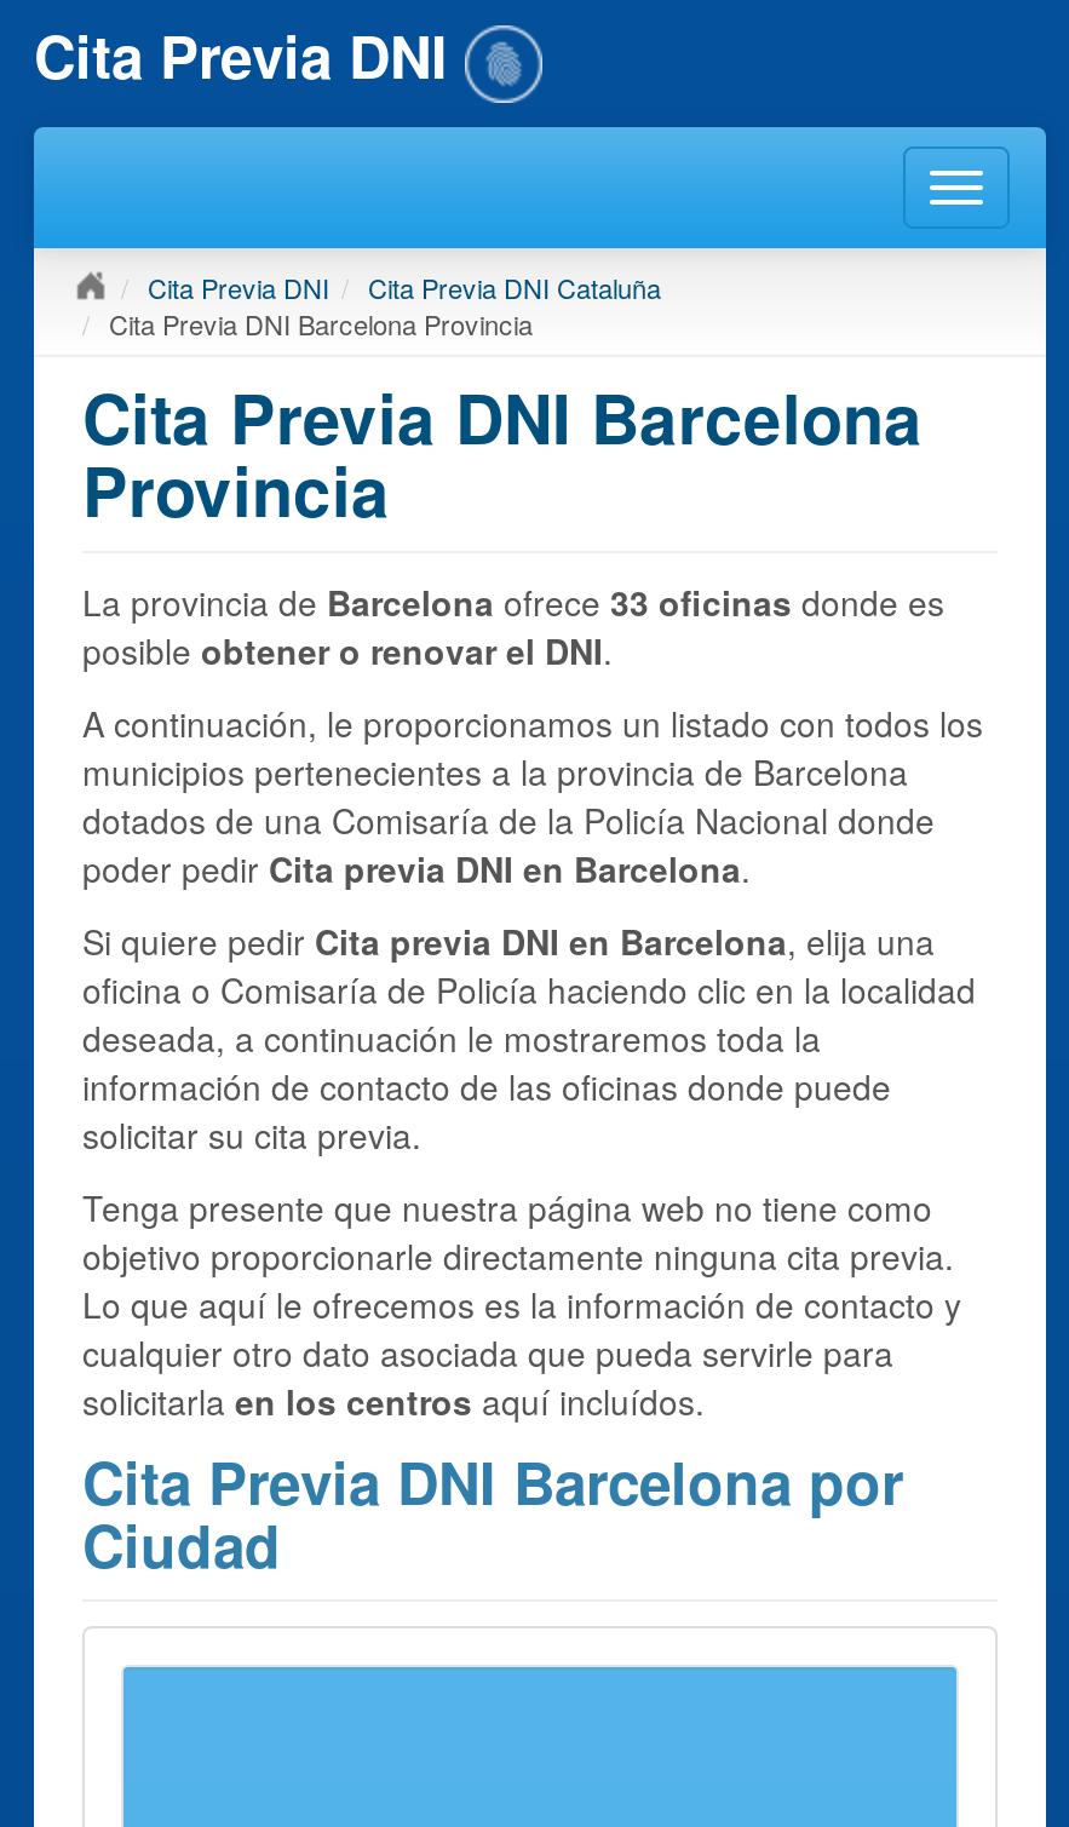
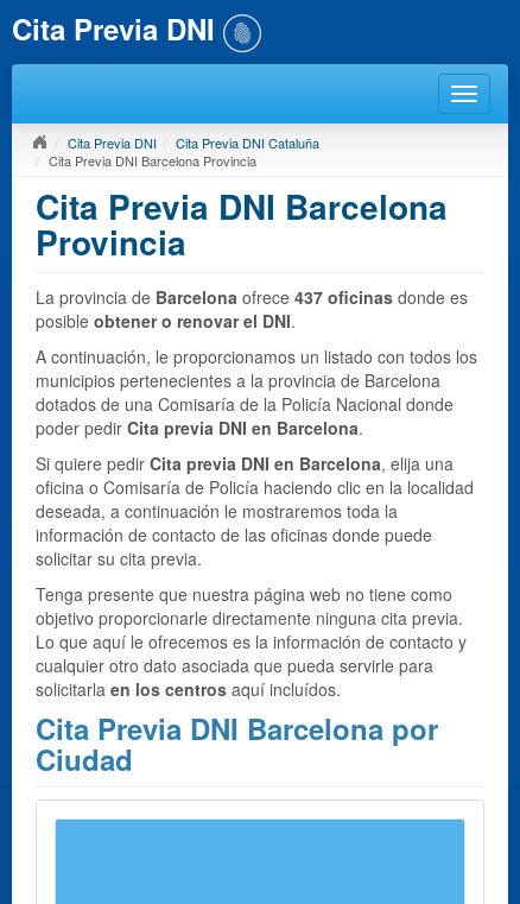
- La provincia de Barcelona ofrece 33 oficinas donde es
+ La provincia de Barcelona ofrece 437 oficinas donde es
